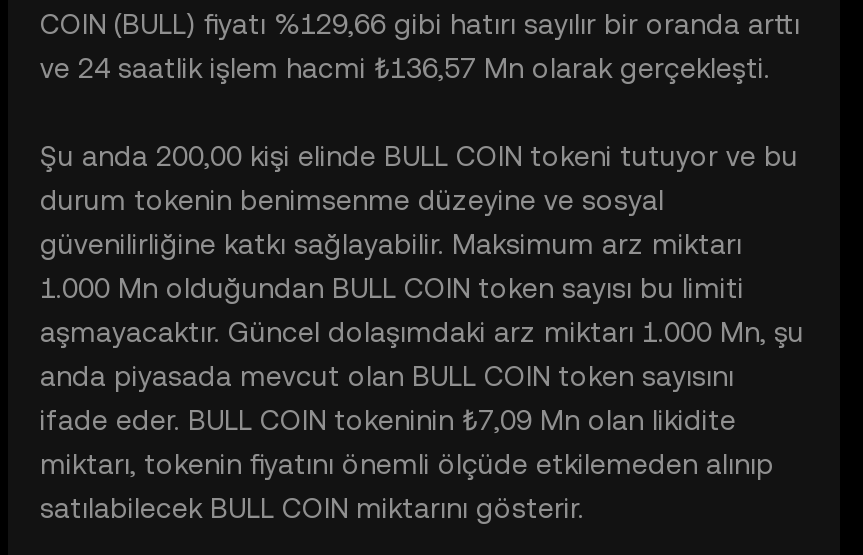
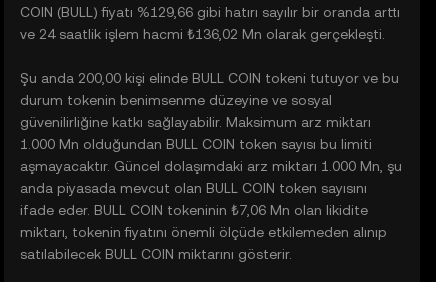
- ve 24 saatlik işlem hacmi ₺136,57 Mn olarak gerçekleşti.
+ ve 24 saatlik işlem hacmi ₺136,02 Mn olarak gerçekleşti.

- ifade eder. BULL COIN tokeninin ₺7,09 Mn olan likidite
+ ifade eder. BULL COIN tokeninin ₺7,06 Mn olan likidite
